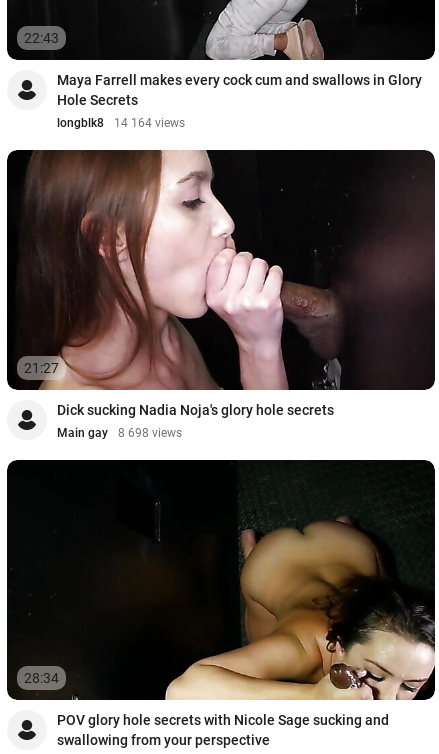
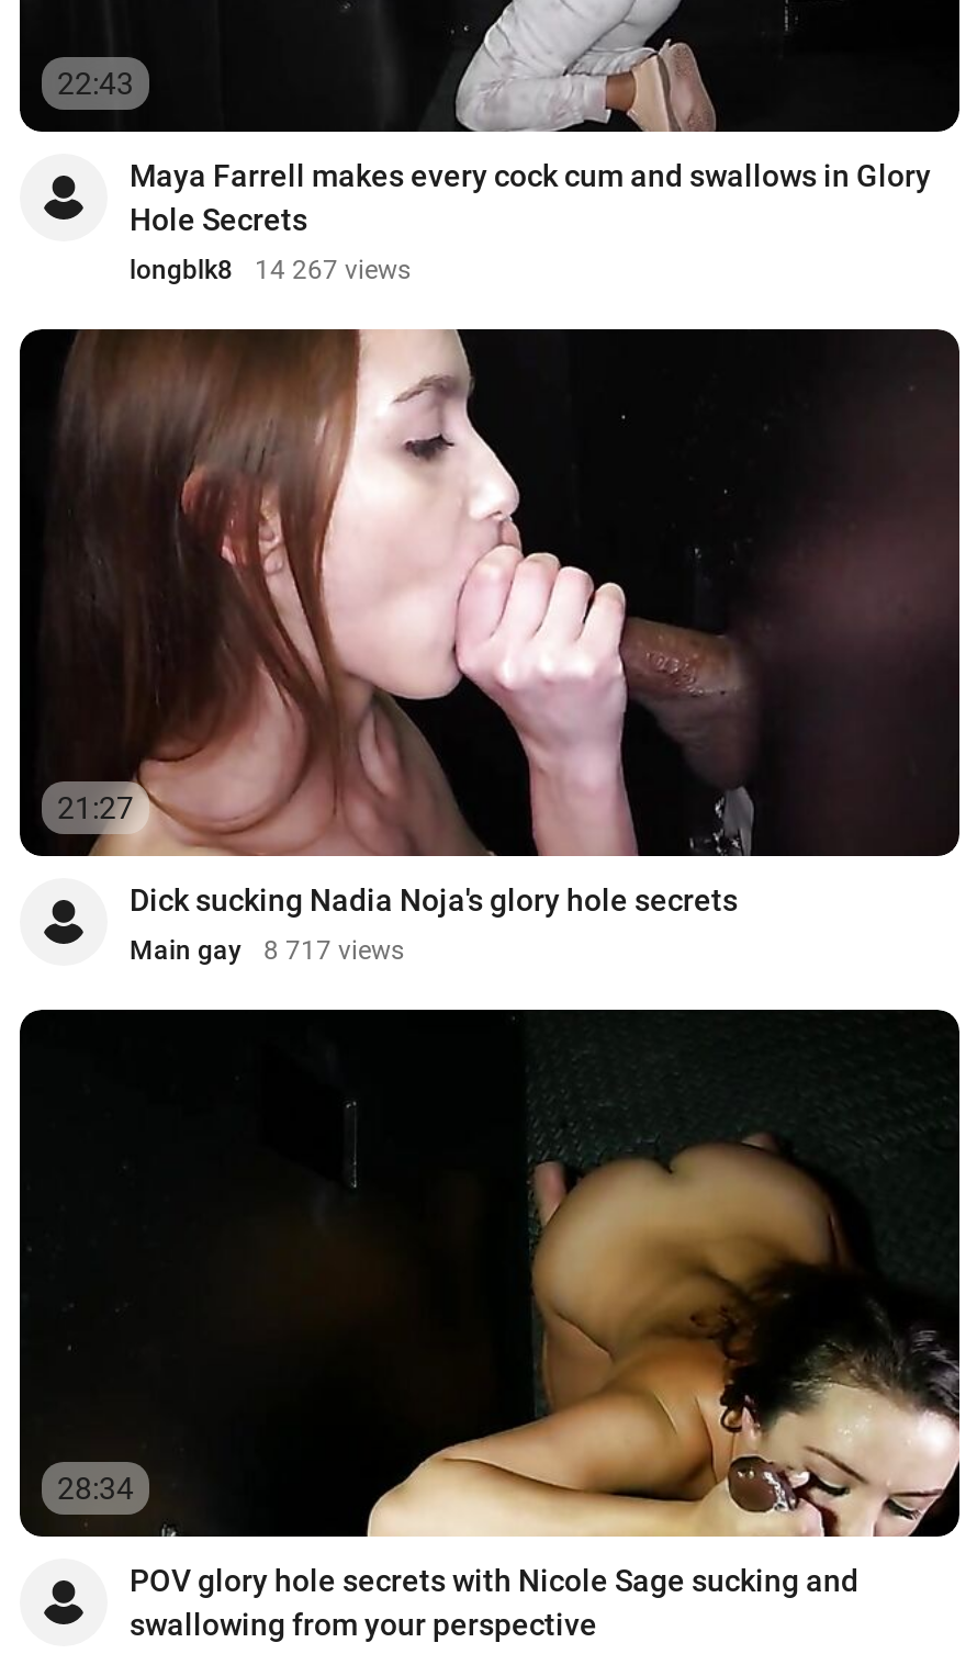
- longblk8 14 164 views
+ longblk8 14 267 views

- Main gay 8 698 views
+ Main gay 8 717 views
